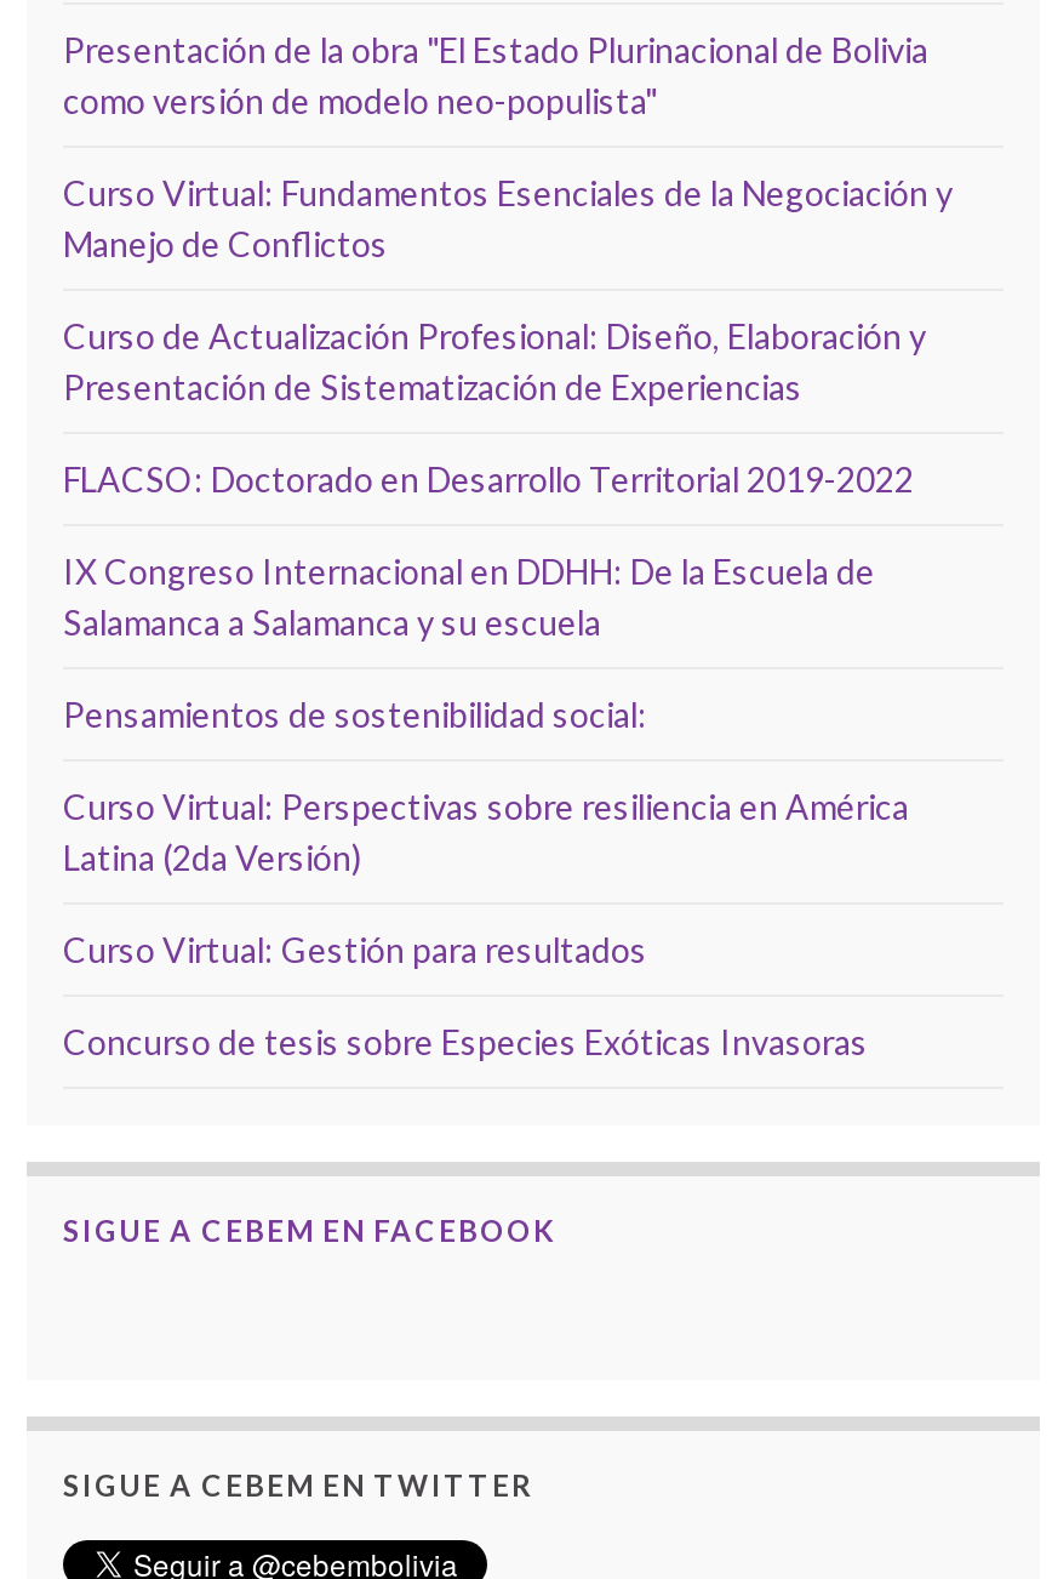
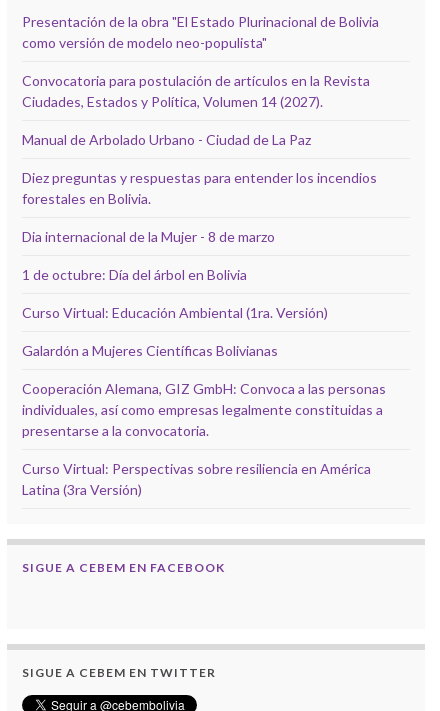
- Curso Virtual: Fundamentos Esenciales de la Negociación y
- Manejo de Conflictos
- Curso de Actualización Profesional: Diseño, Elaboración y
- Presentación de Sistematización de Experiencias
- FLACSO: Doctorado en Desarrollo Territorial 2019-2022
- IX Congreso Internacional en DDHH: De la Escuela de
- Salamanca a Salamanca y su escuela
- Pensamientos de sostenibilidad social:
+ Convocatoria para postulación de artículos en la Revista
+ Ciudades, Estados y Política, Volumen 14 (2027).
+ Manual de Arbolado Urbano - Ciudad de La Paz
+ Diez preguntas y respuestas para entender los incendios
+ forestales en Bolivia.
+ Dia internacional de la Mujer - 8 de marzo
+ 1 de octubre: Día del árbol en Bolivia
+ Curso Virtual: Educación Ambiental (1ra. Versión)
+ Galardón a Mujeres Científicas Bolivianas
+ Cooperación Alemana, GIZ GmbH: Convoca a las personas
+ individuales, así como empresas legalmente constituidas a
+ presentarse a la convocatoria.

moved down: Curso Virtual: Perspectivas sobre resiliencia en América

- Latina (2da Versión)
- Curso Virtual: Gestión para resultados
- Concurso de tesis sobre Especies Exóticas Invasoras
+ Latina (3ra Versión)
